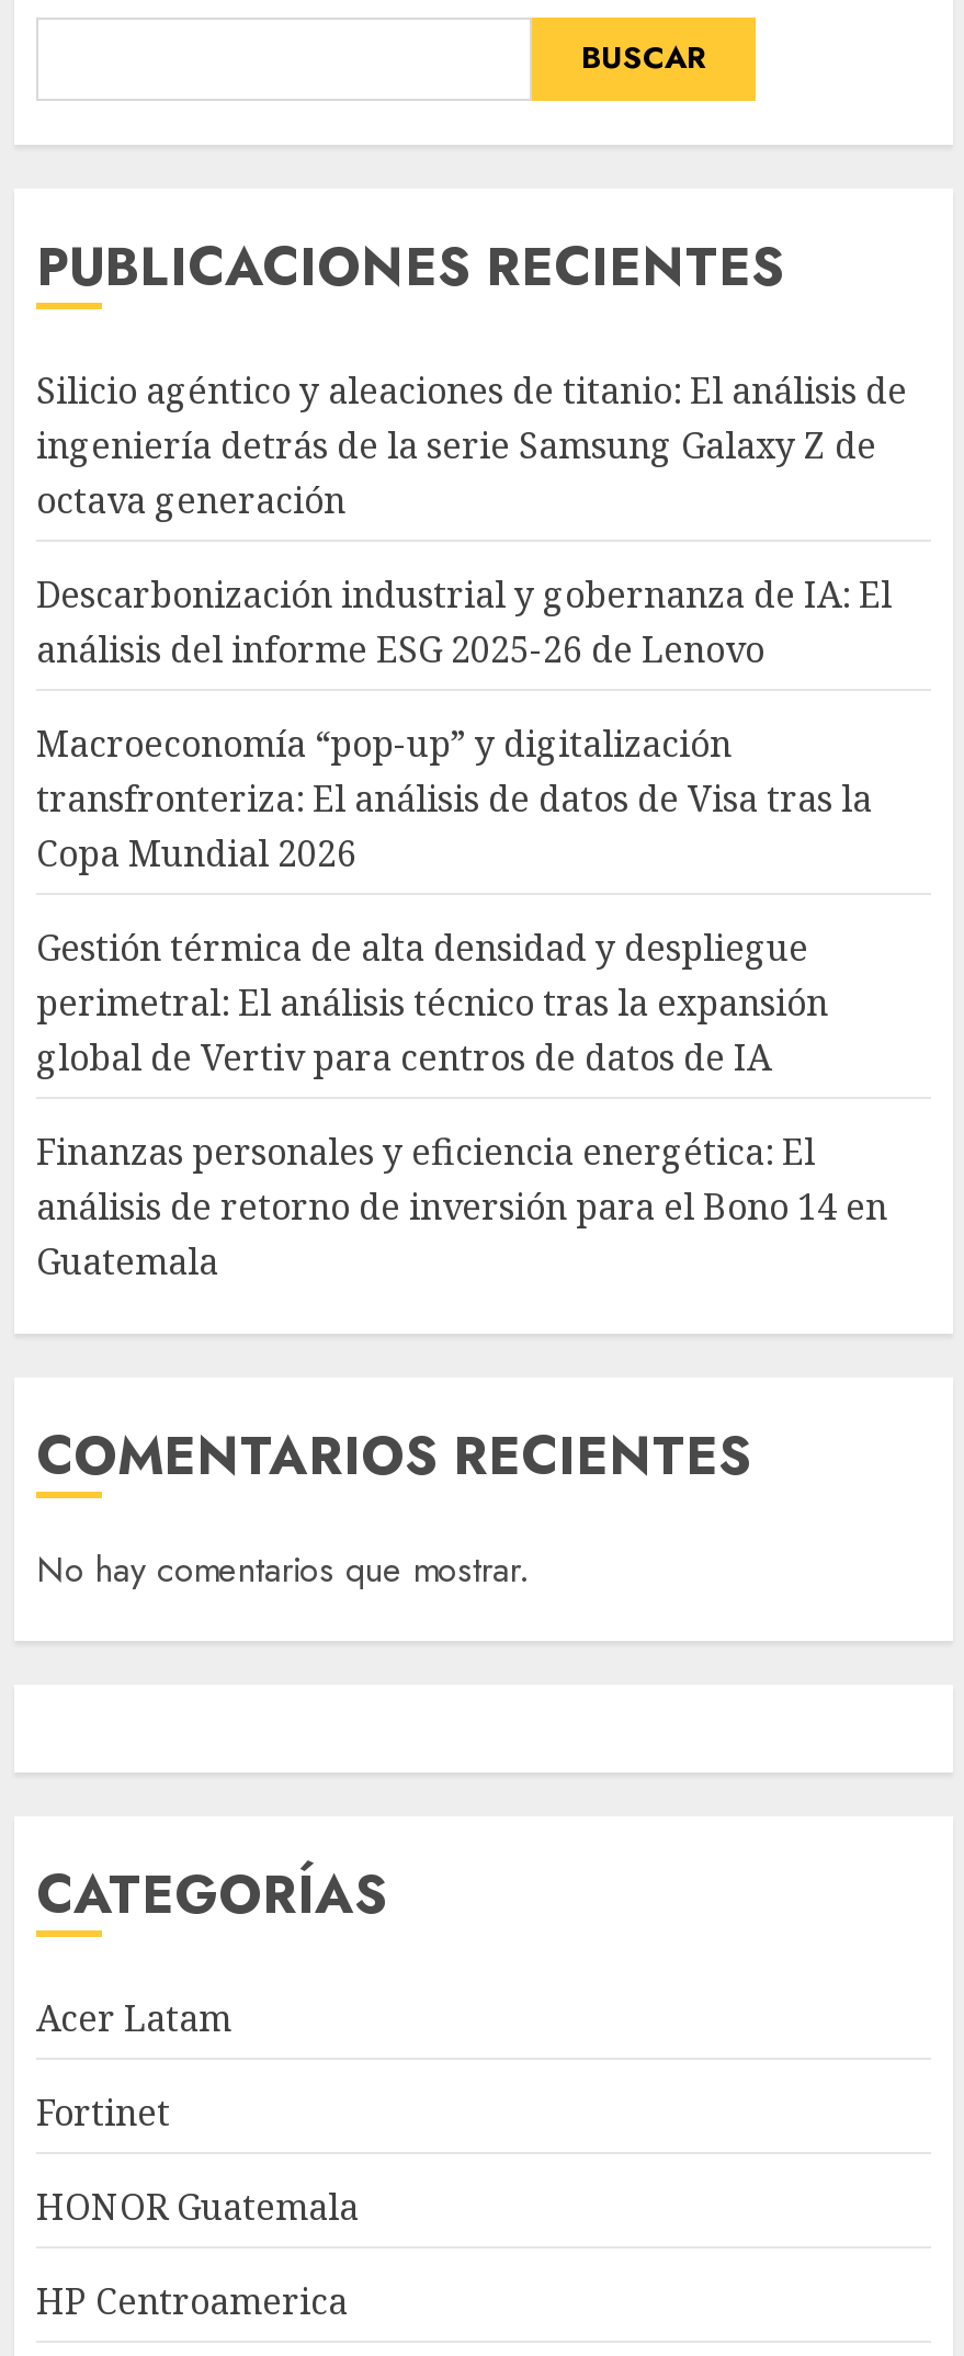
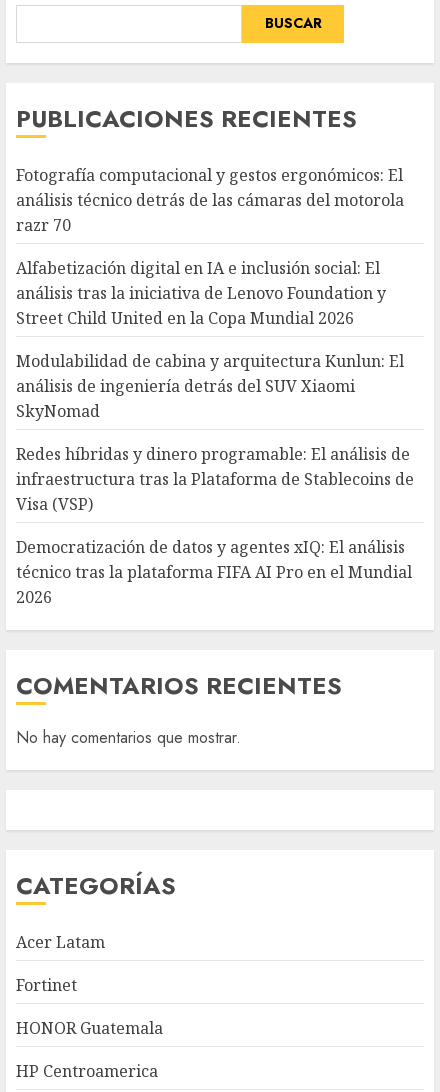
- Silicio agéntico y aleaciones de titanio: El análisis de
- ingeniería detrás de la serie Samsung Galaxy Z de
- octava generación
+ Fotografía computacional y gestos ergonómicos: El
+ análisis técnico detrás de las cámaras del motorola
+ razr 70

- Descarbonización industrial y gobernanza de IA: El
- análisis del informe ESG 2025-26 de Lenovo
+ Alfabetización digital en IA e inclusión social: El
+ análisis tras la iniciativa de Lenovo Foundation y
+ Street Child United en la Copa Mundial 2026

- Macroeconomía “pop-up” y digitalización
- transfronteriza: El análisis de datos de Visa tras la
- Copa Mundial 2026
+ Modulabilidad de cabina y arquitectura Kunlun: El
+ análisis de ingeniería detrás del SUV Xiaomi
+ SkyNomad

- Gestión térmica de alta densidad y despliegue
- perimetral: El análisis técnico tras la expansión
- global de Vertiv para centros de datos de IA
+ Redes híbridas y dinero programable: El análisis de
+ infraestructura tras la Plataforma de Stablecoins de
+ Visa (VSP)

- Finanzas personales y eficiencia energética: El
- análisis de retorno de inversión para el Bono 14 en
- Guatemala
+ Democratización de datos y agentes xIQ: El análisis
+ técnico tras la plataforma FIFA AI Pro en el Mundial
+ 2026
